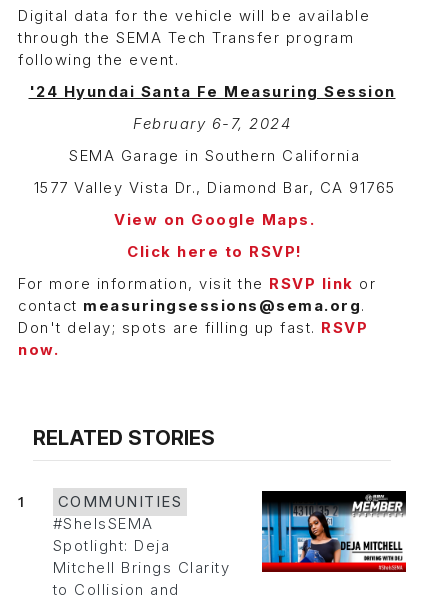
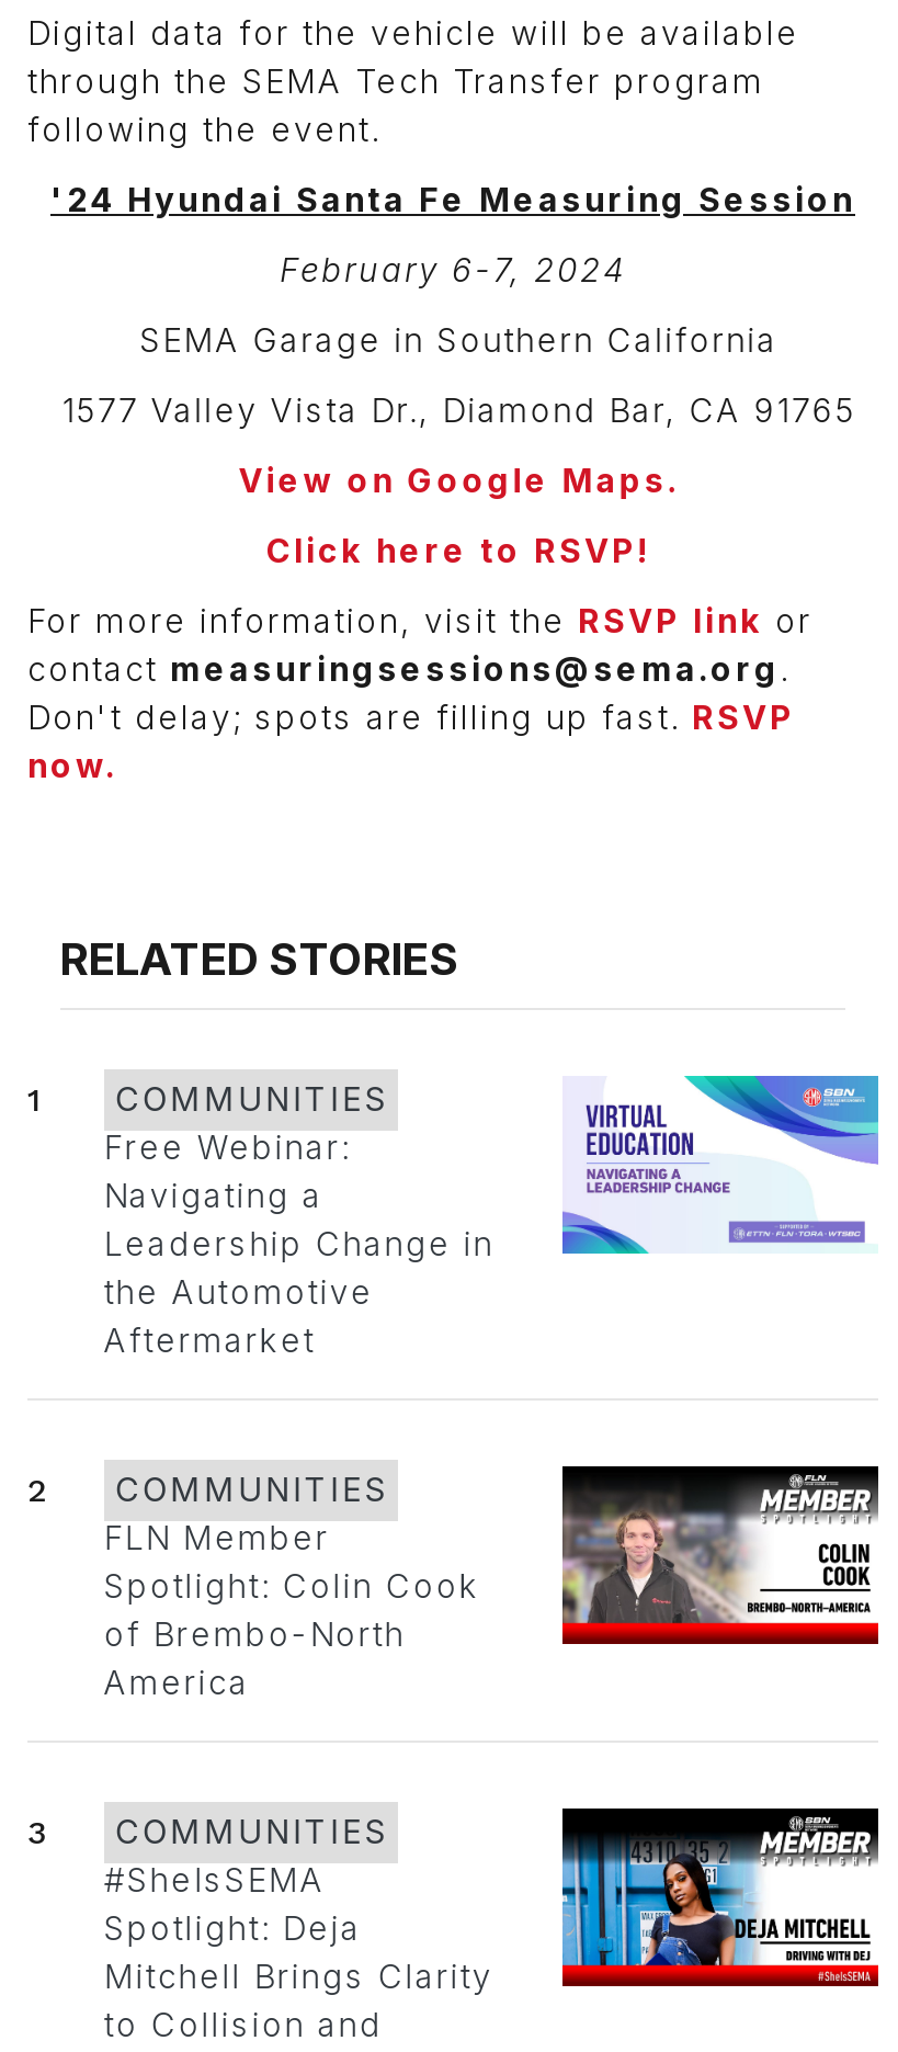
+ [image]
+ Free Webinar:
+ Navigating a
+ Leadership Change in
+ the Automotive
+ Aftermarket

+ [image]
+ 2
+ COMMUNITIES
+ FLN Member
+ Spotlight: Colin Cook
+ of Brembo-North
+ America

+ 3
+ COMMUNITIES
